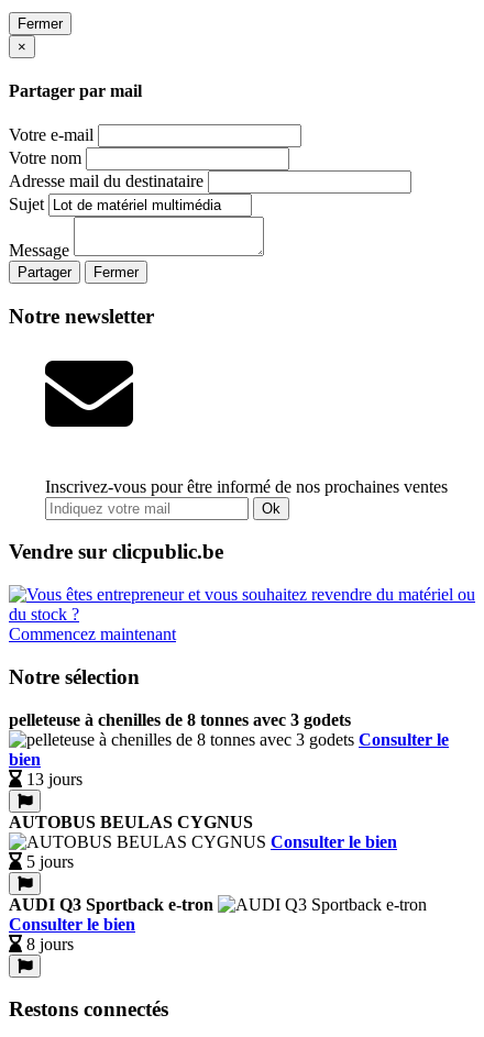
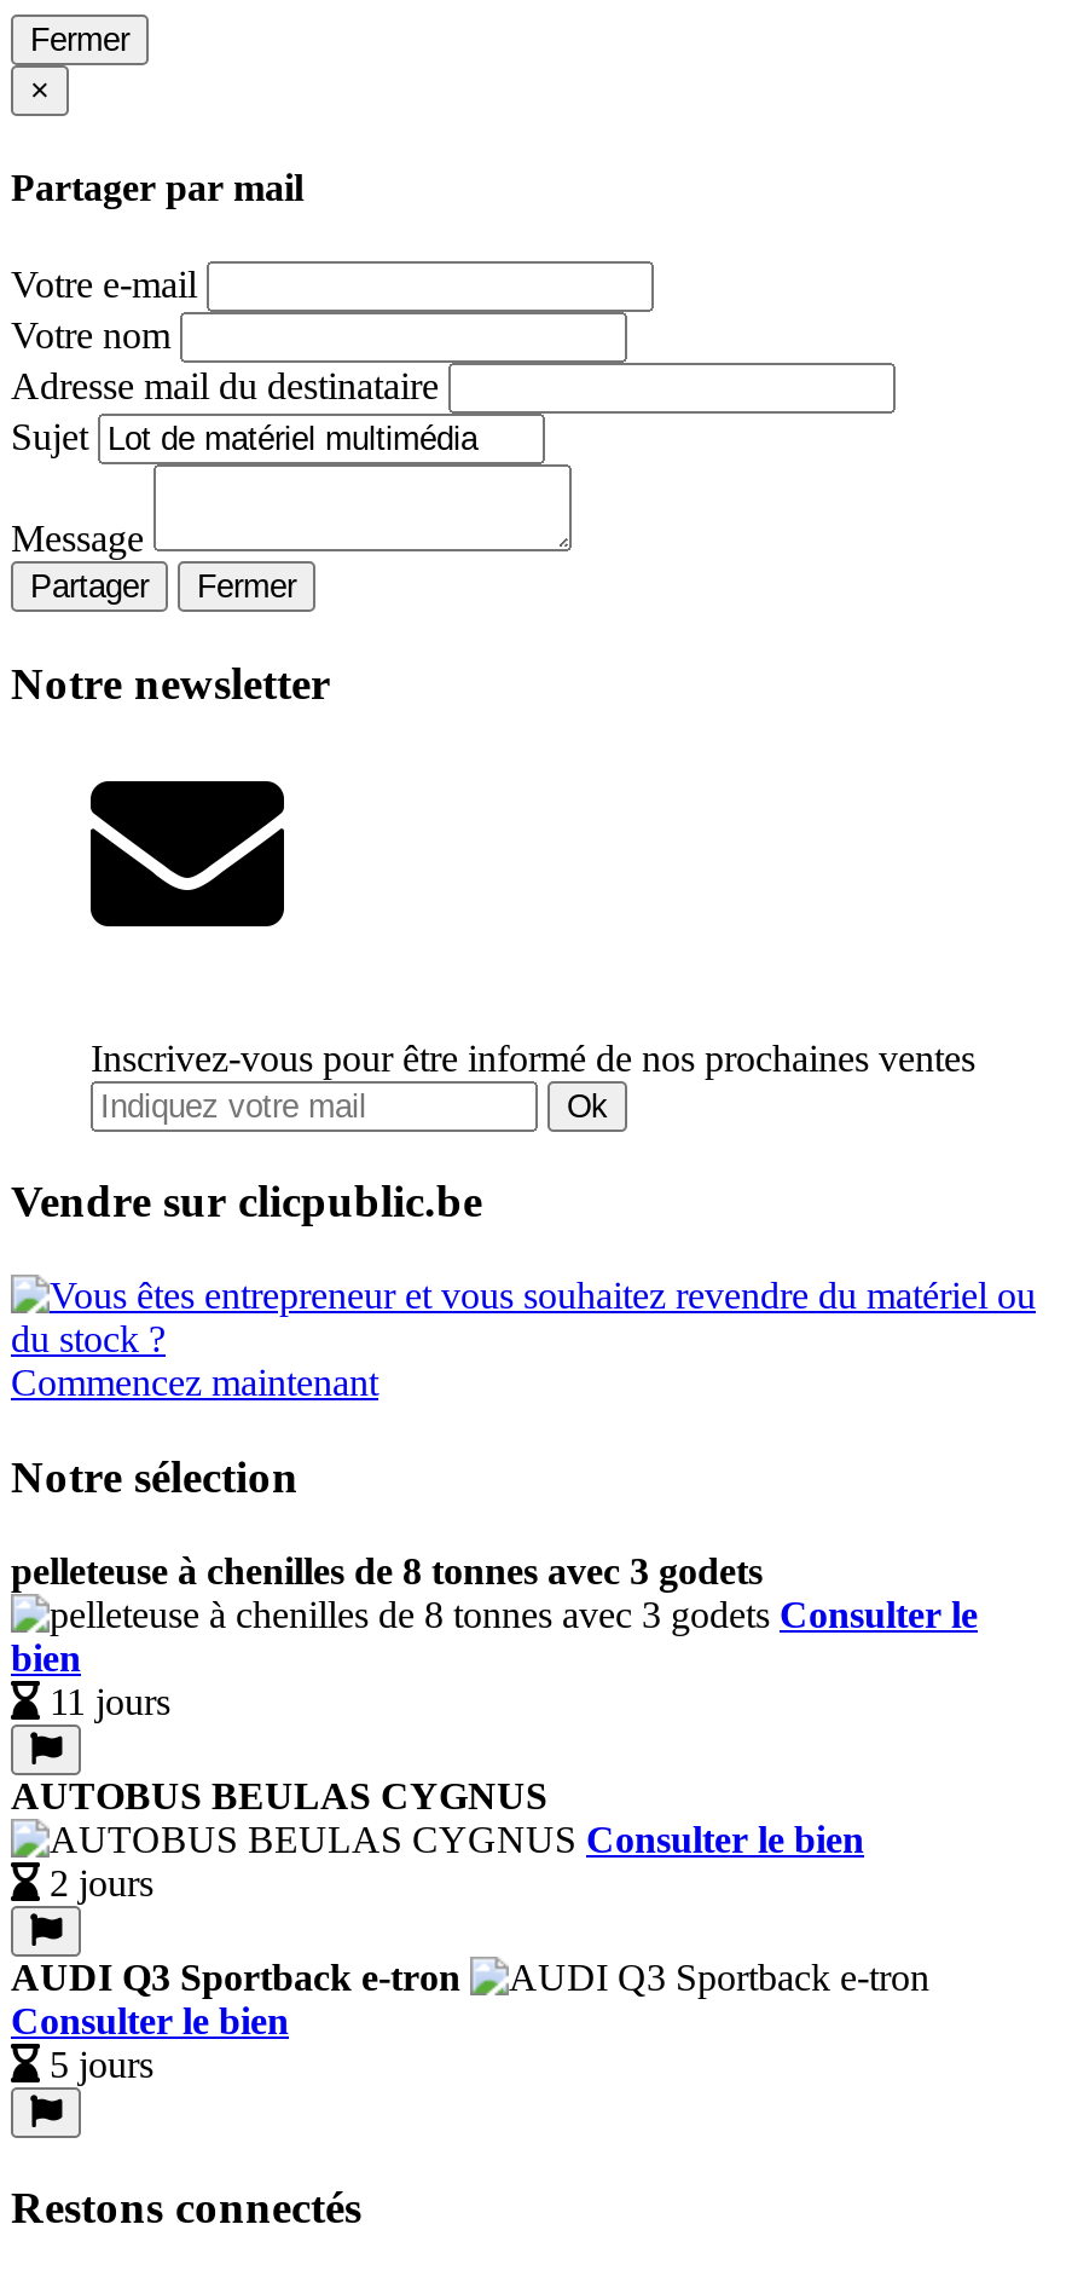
- 13 jours
+ 11 jours

- 5 jours
+ 2 jours

- 8 jours
+ 5 jours
